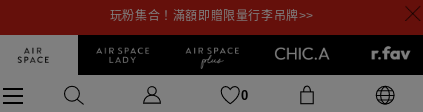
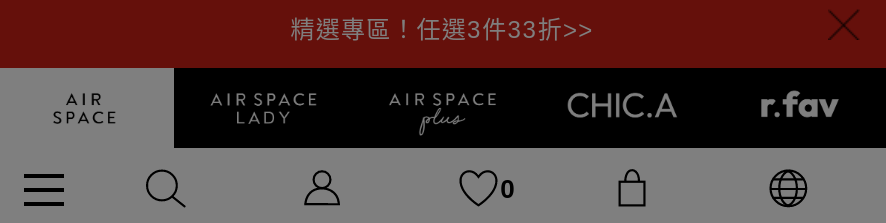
- 玩粉集合！滿額即贈限量行李吊牌>>
+ 精選專區！任選3件33折>>
